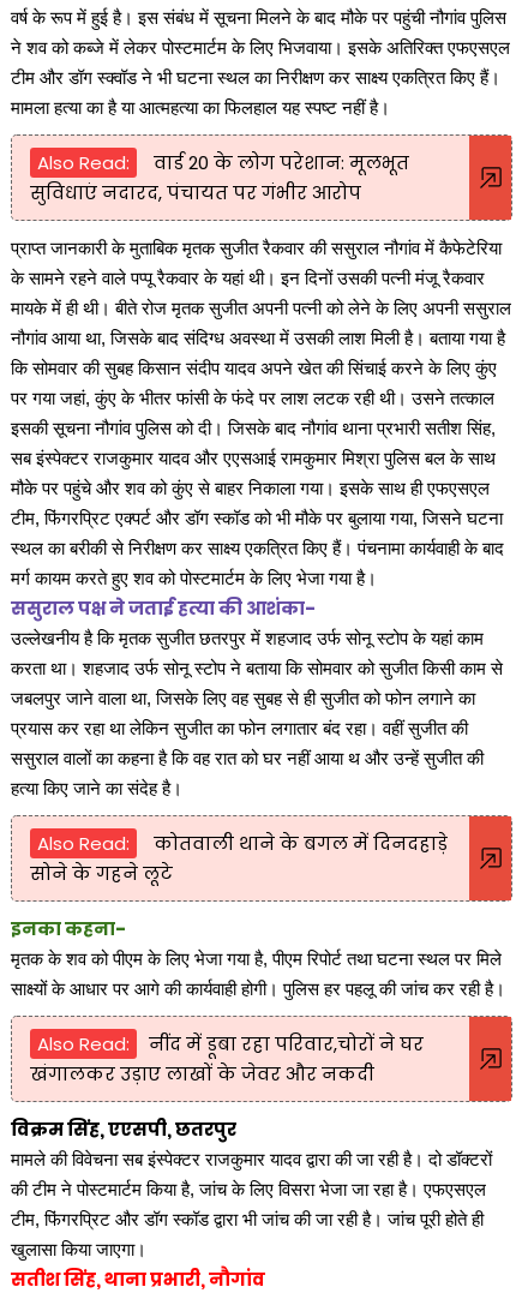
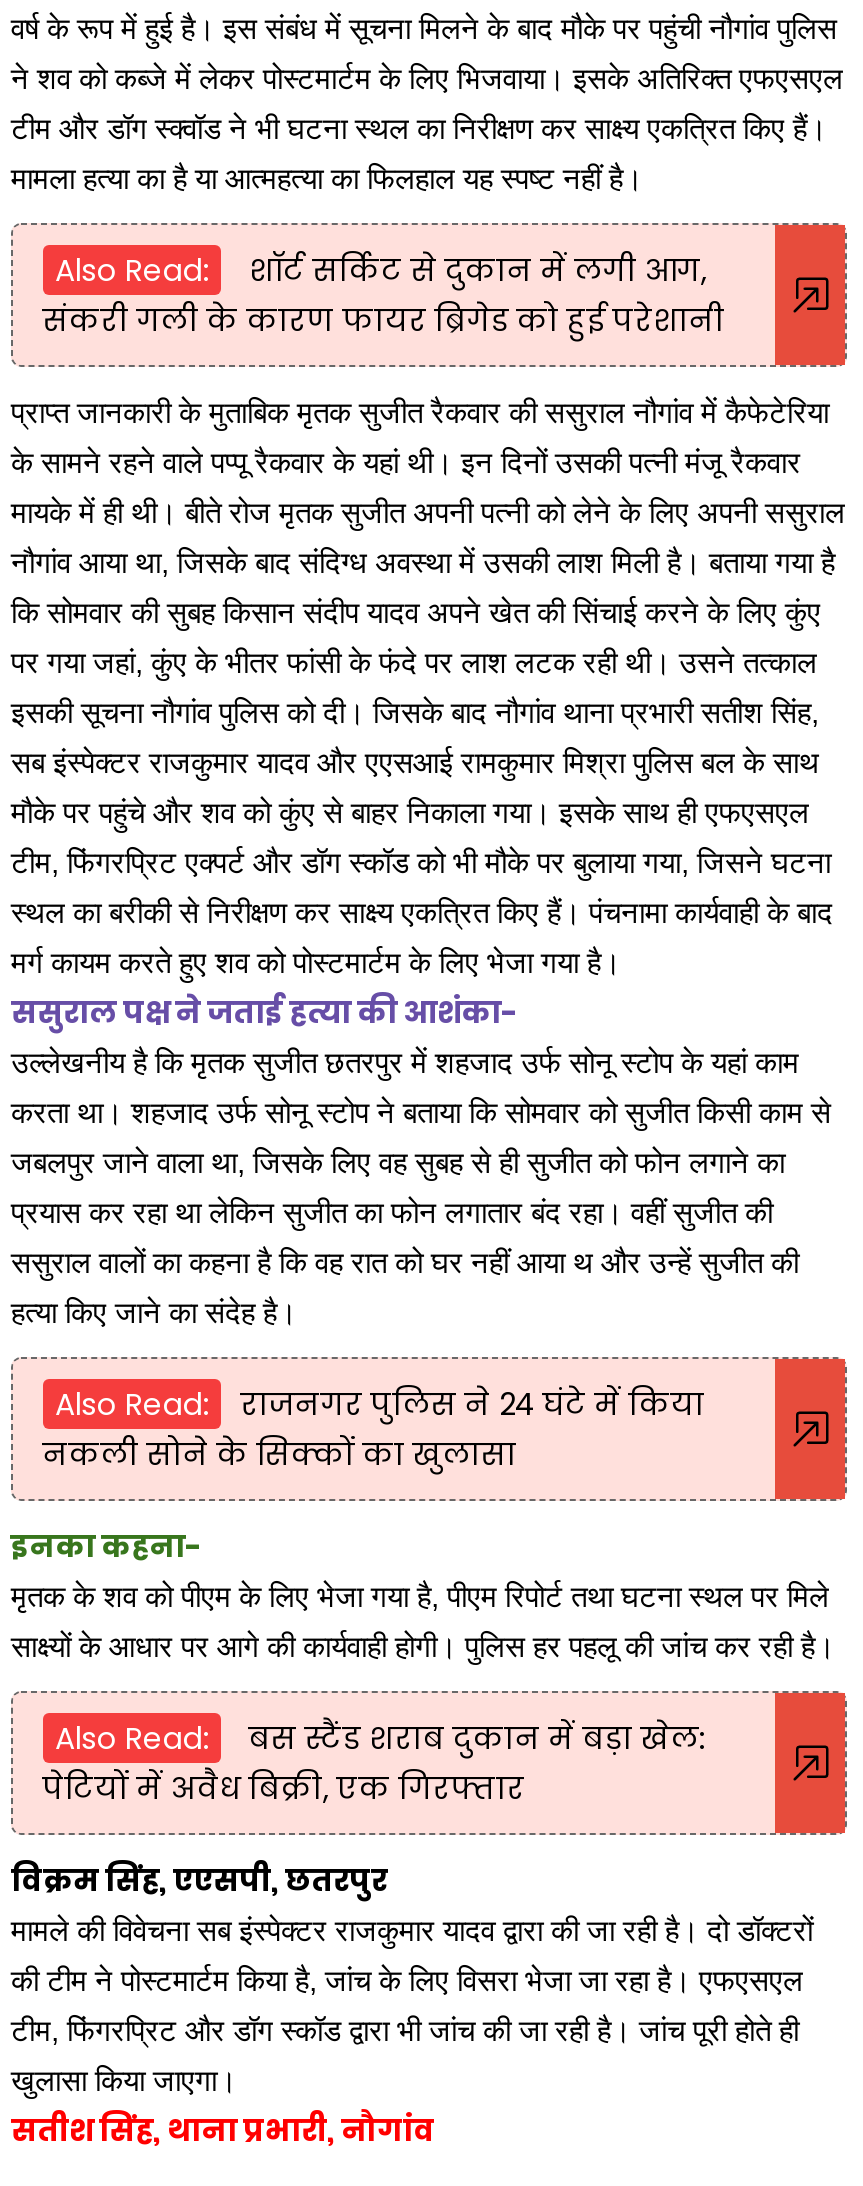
- वार्ड 20 के लोग परेशान: मूलभूत
- सुविधाएं नदारद, पंचायत पर गंभीर आरोप
+ शॉर्ट सर्किट से दुकान में लगी आग,
+ संकरी गली के कारण फायर ब्रिगेड को हुई परेशानी

- कोतवाली थाने के बगल में दिनदहाड़े
- सोने के गहने लूटे
+ राजनगर पुलिस ने 24 घंटे में किया
+ नकली सोने के सिक्कों का खुलासा

- नींद में डूबा रहा परिवार,चोरों ने घर
- खंगालकर उड़ाए लाखों के जेवर और नकदी
+ बस स्टैंड शराब दुकान में बड़ा खेल:
+ पेटियों में अवैध बिक्री, एक गिरफ्तार
